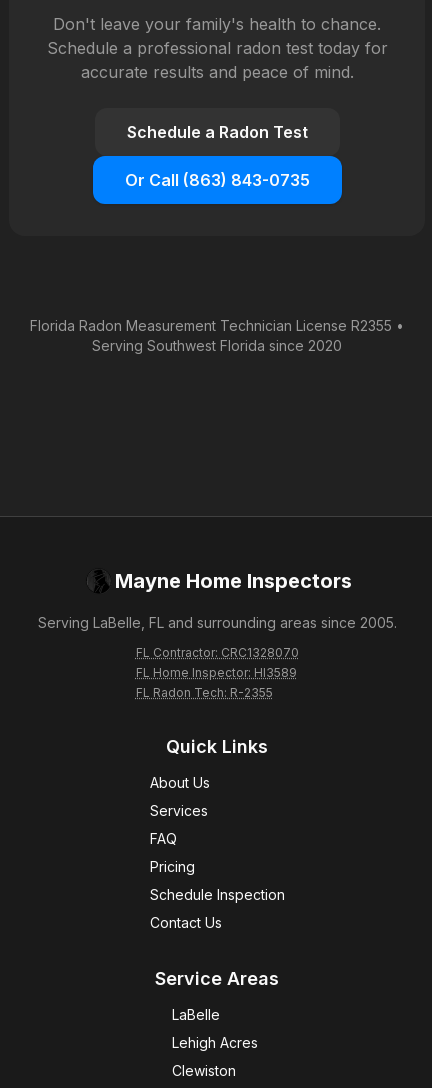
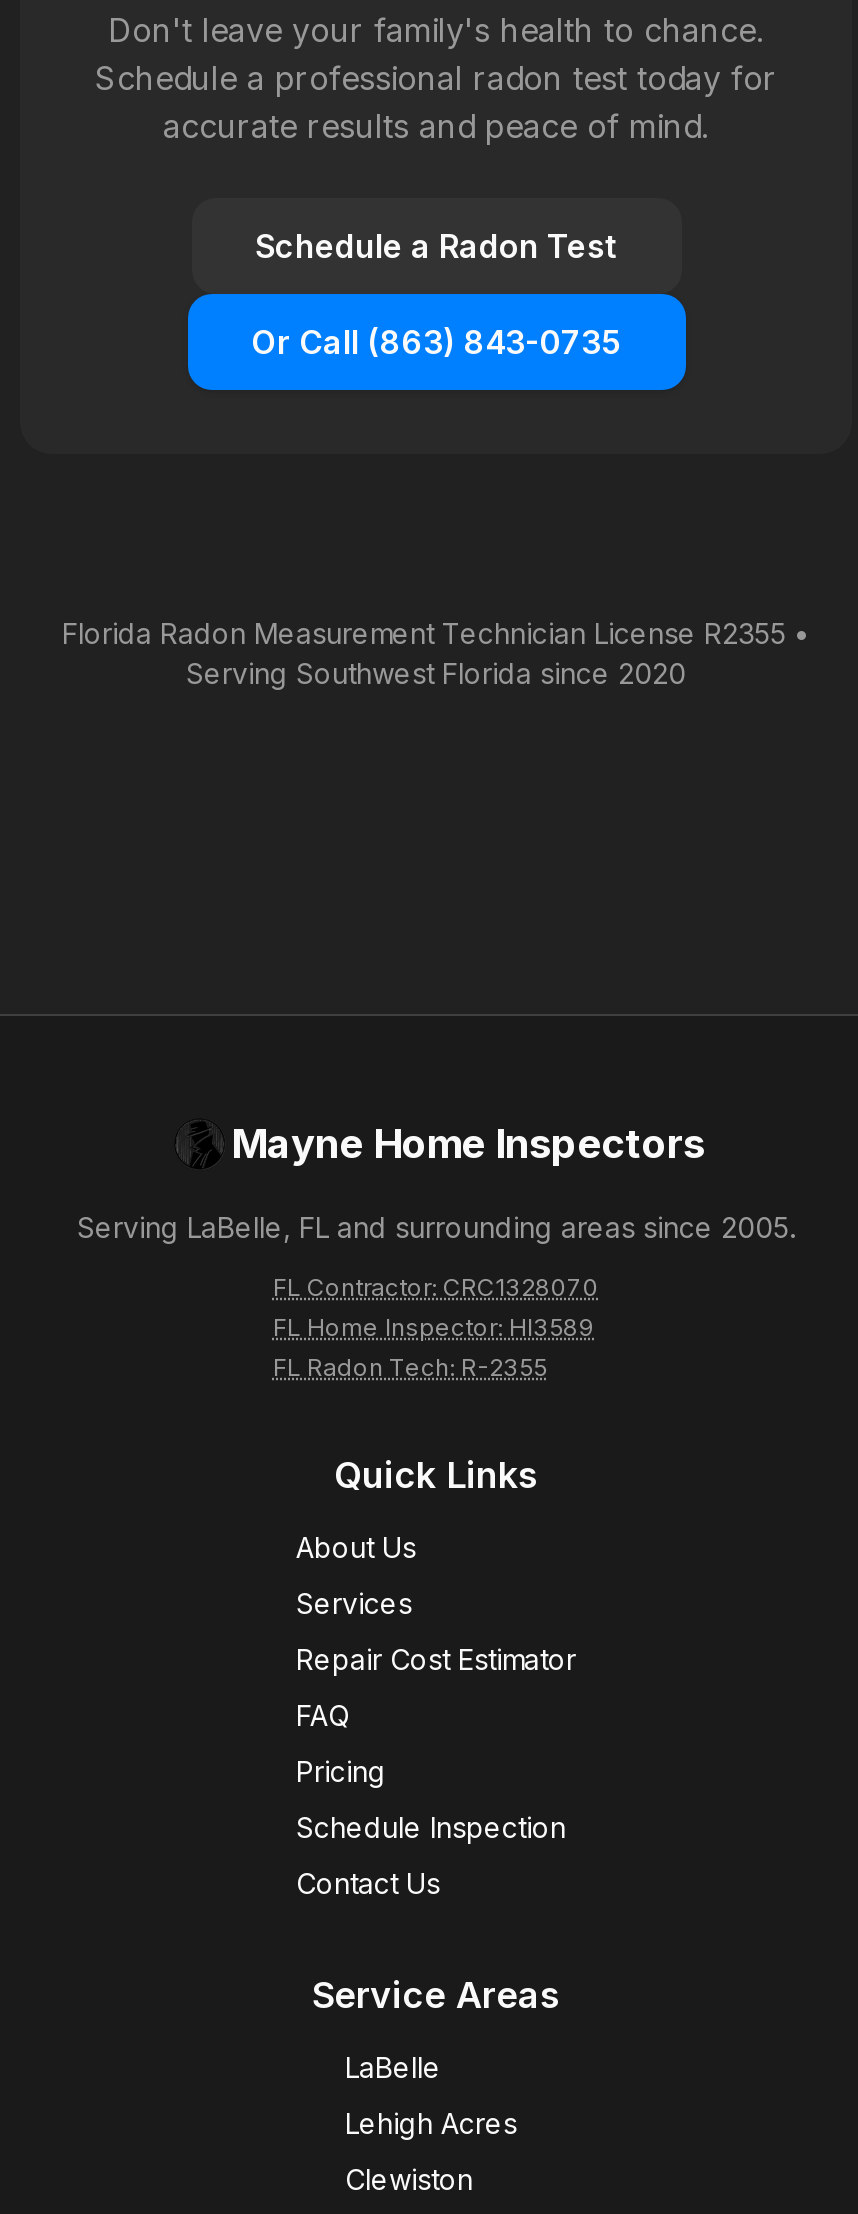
+ Repair Cost Estimator
